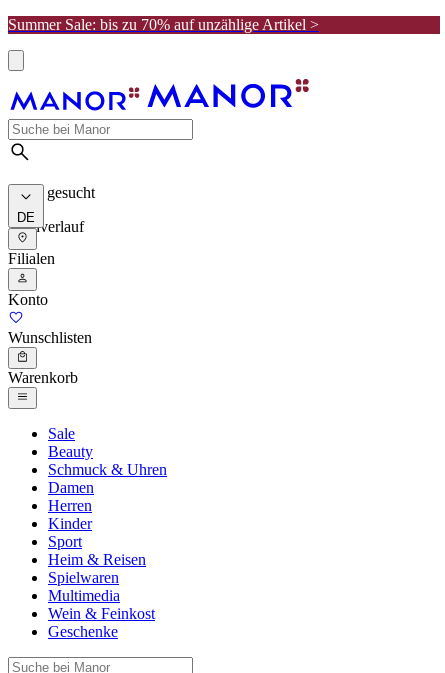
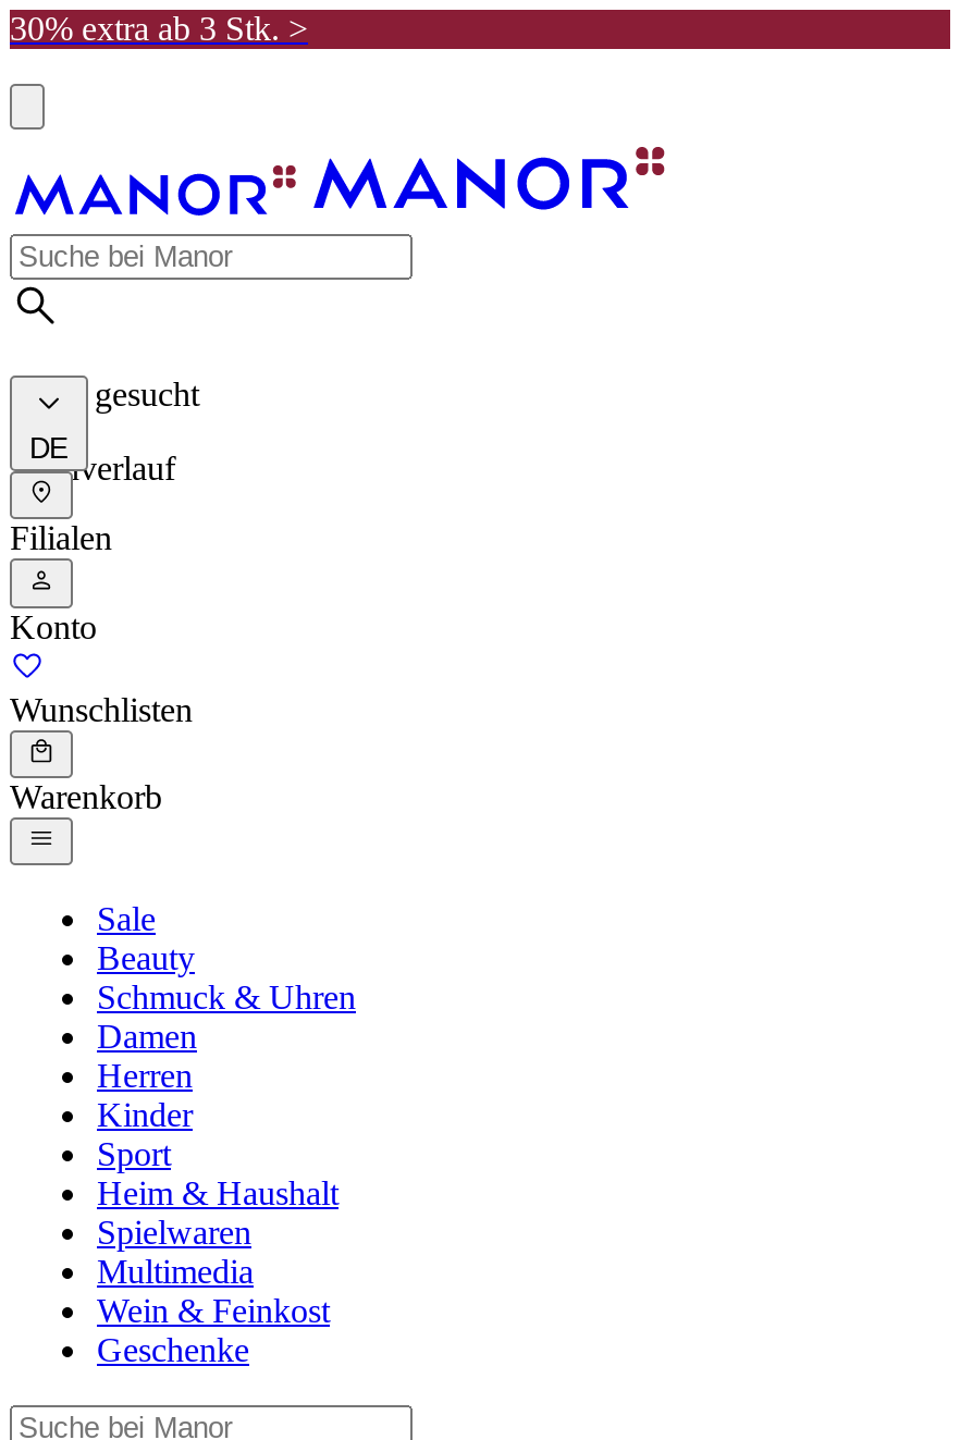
- Summer Sale: bis zu 70% auf unzählige Artikel >
+ 30% extra ab 3 Stk. >

- Heim & Reisen
+ Heim & Haushalt
